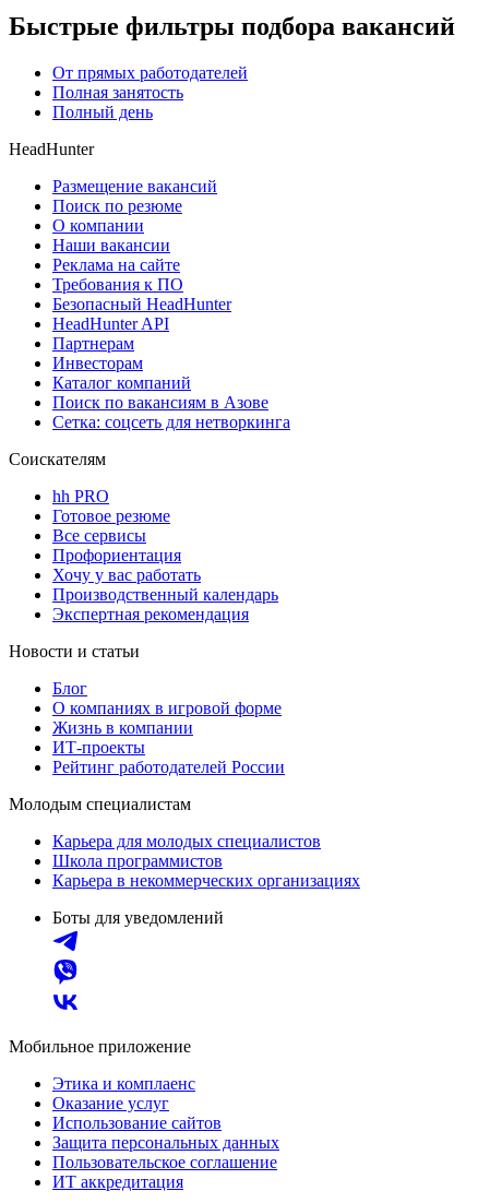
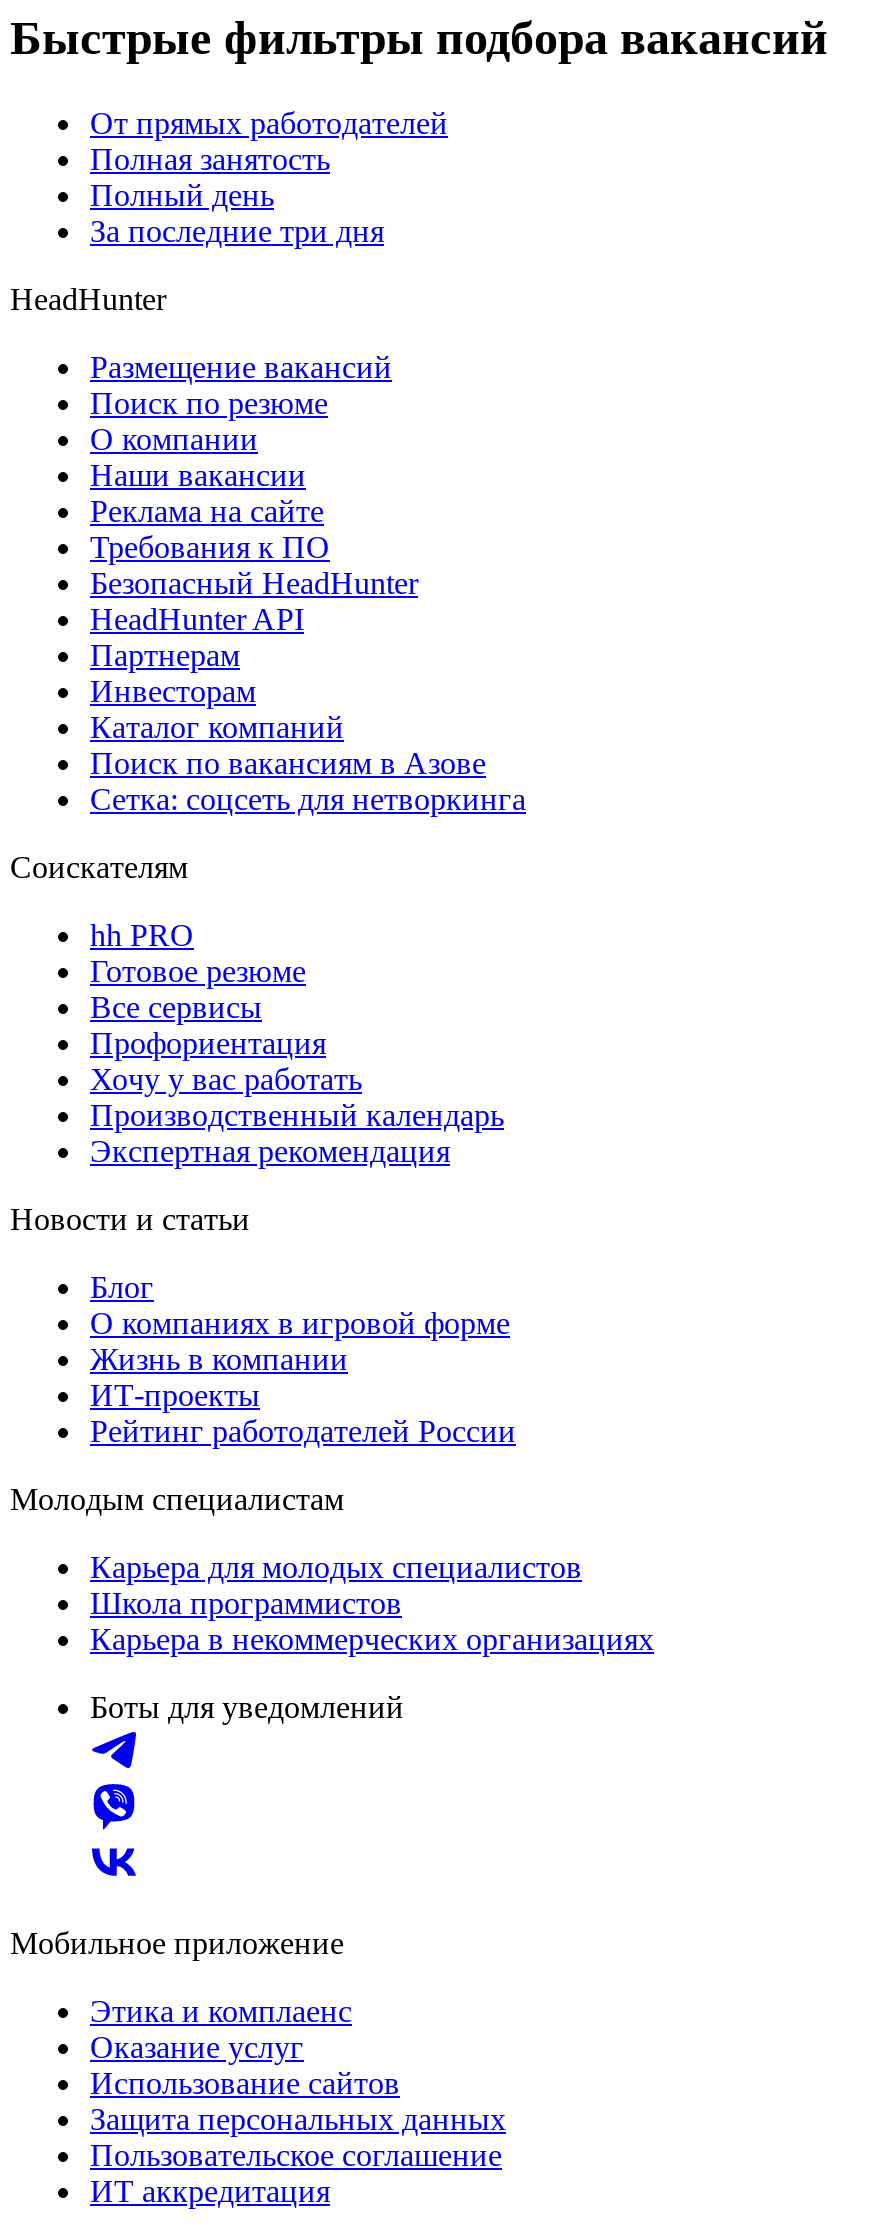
+ За последние три дня
